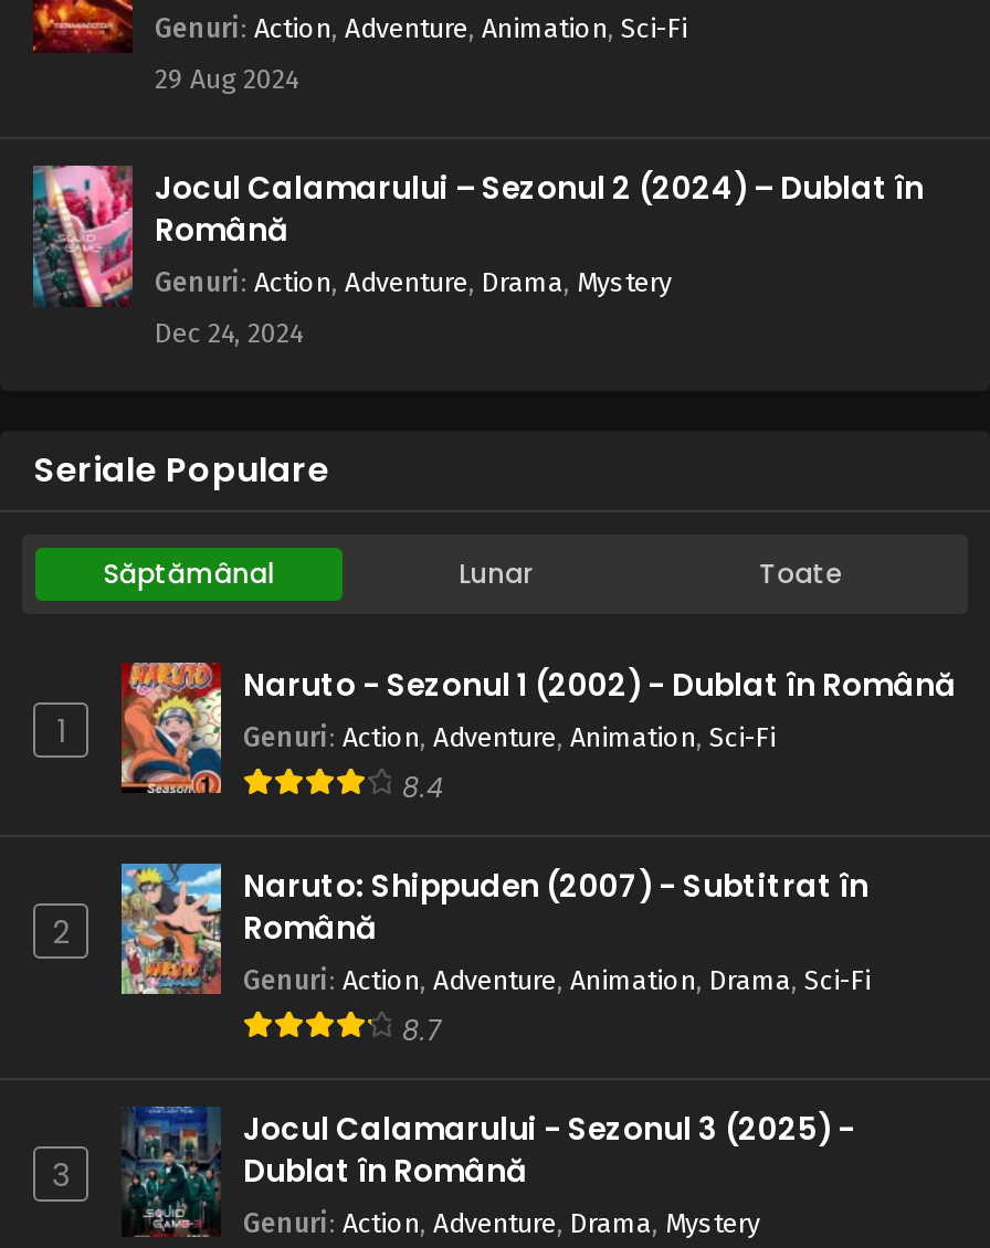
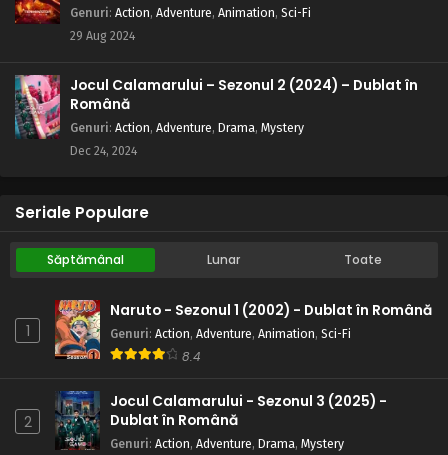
- [image]
- Naruto: Shippuden (2007) - Subtitrat în
- Română
- Genuri: Action, Adventure, Animation, Drama, Sci-Fi
- 8.7
- 3
